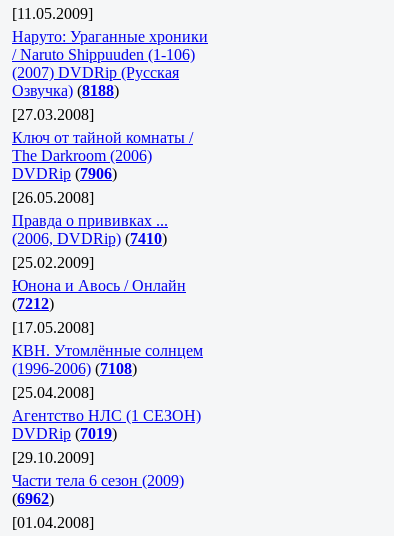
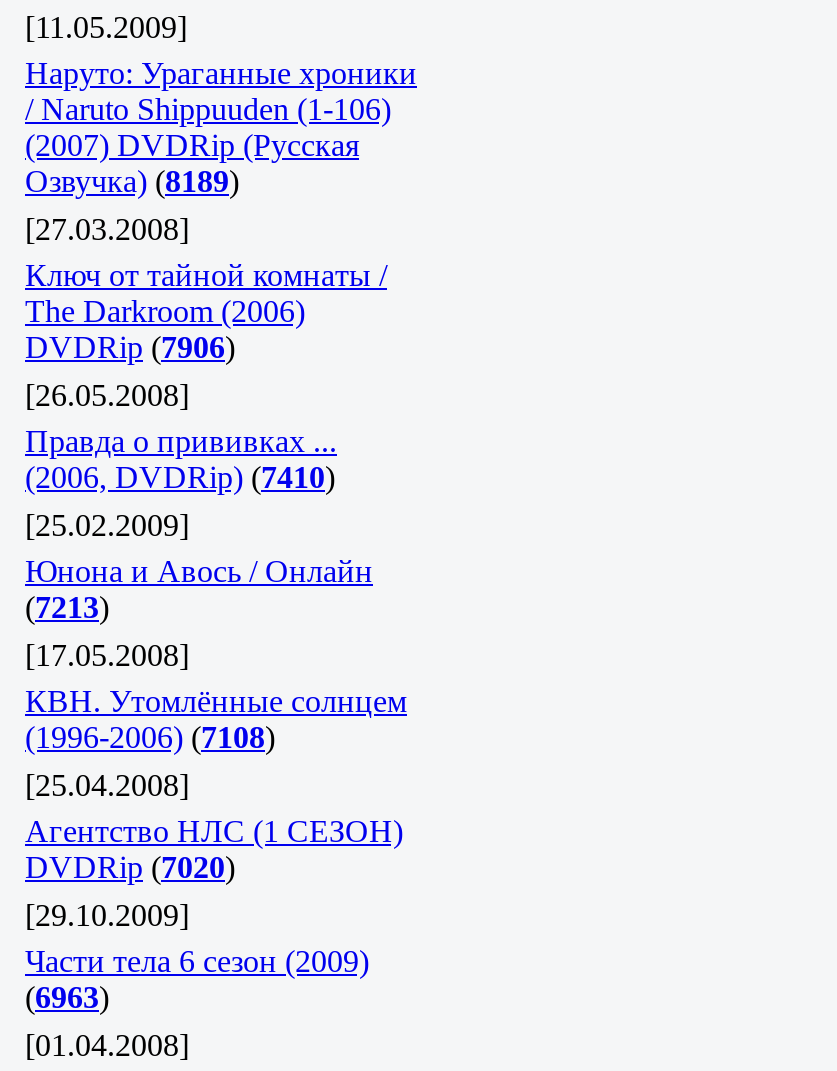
- Озвучка) (8188)
+ Озвучка) (8189)

- (7212)
+ (7213)

- DVDRip (7019)
+ DVDRip (7020)

- (6962)
+ (6963)
